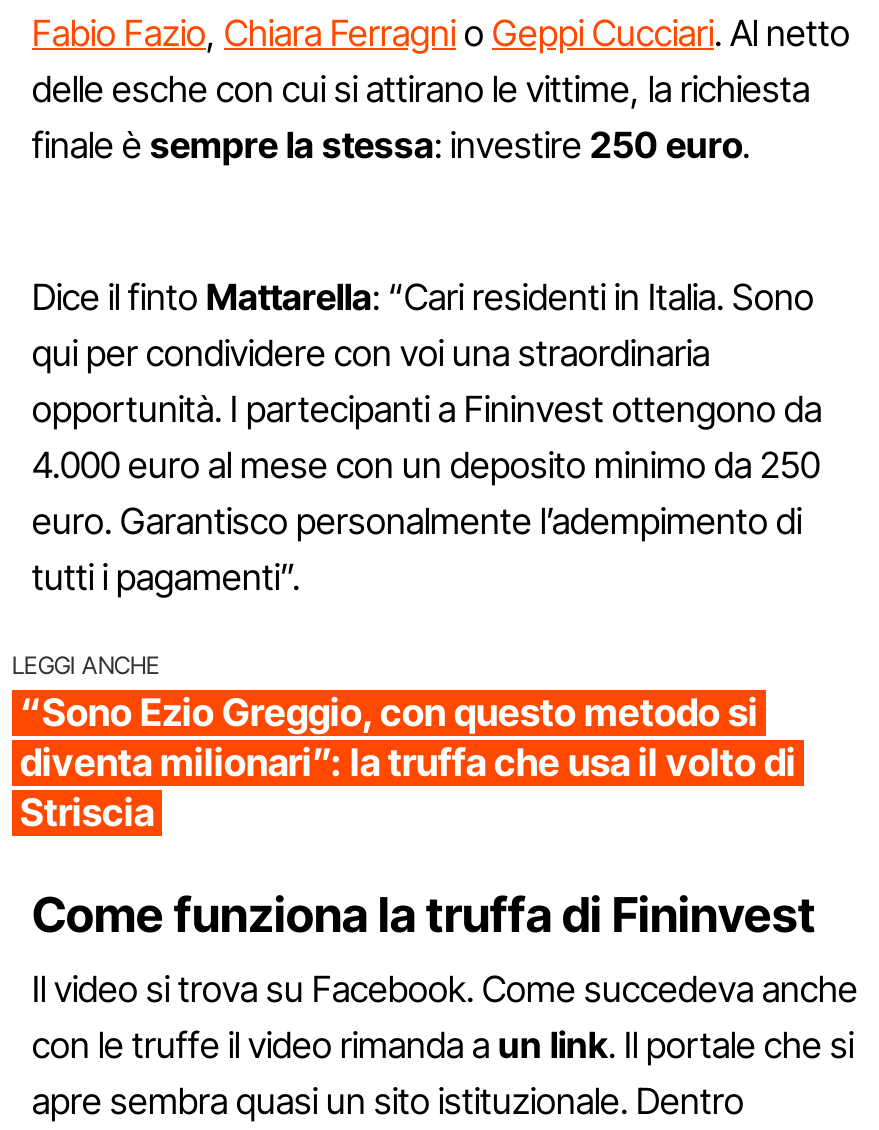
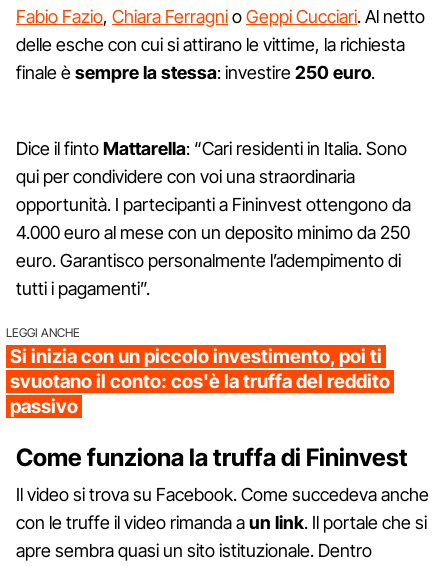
- “Sono Ezio Greggio, con questo metodo si
- diventa milionari”: la truffa che usa il volto di
- Striscia
+ Si inizia con un piccolo investimento, poi ti
+ svuotano il conto: cos'è la truffa del reddito
+ passivo
